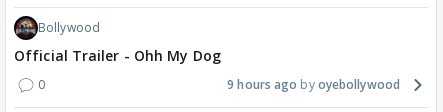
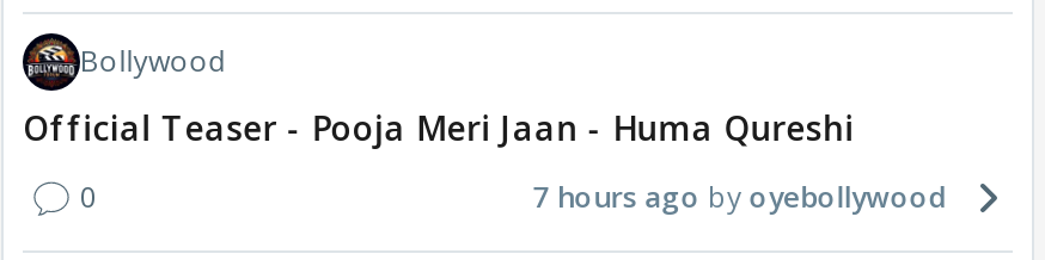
- Official Trailer - Ohh My Dog
+ Official Teaser - Pooja Meri Jaan - Huma Qureshi

- 9 hours ago oyebollywood
+ 7 hours ago oyebollywood
